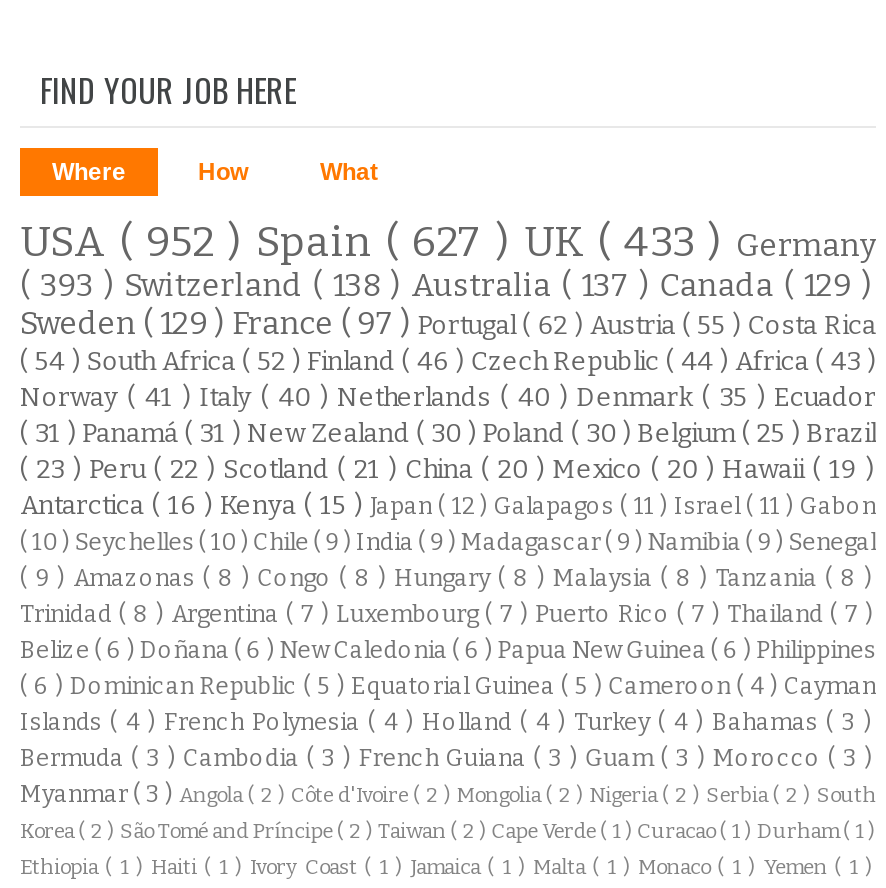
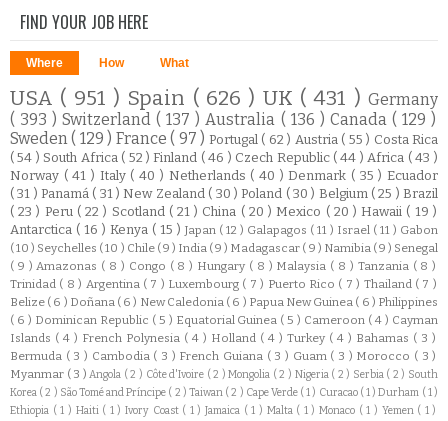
- USA ( 952 ) Spain ( 627 ) UK ( 433 ) Germany
+ USA ( 951 ) Spain ( 626 ) UK ( 431 ) Germany

- ( 393 ) Switzerland ( 138 ) Australia ( 137 ) Canada ( 129 )
+ ( 393 ) Switzerland ( 137 ) Australia ( 136 ) Canada ( 129 )
